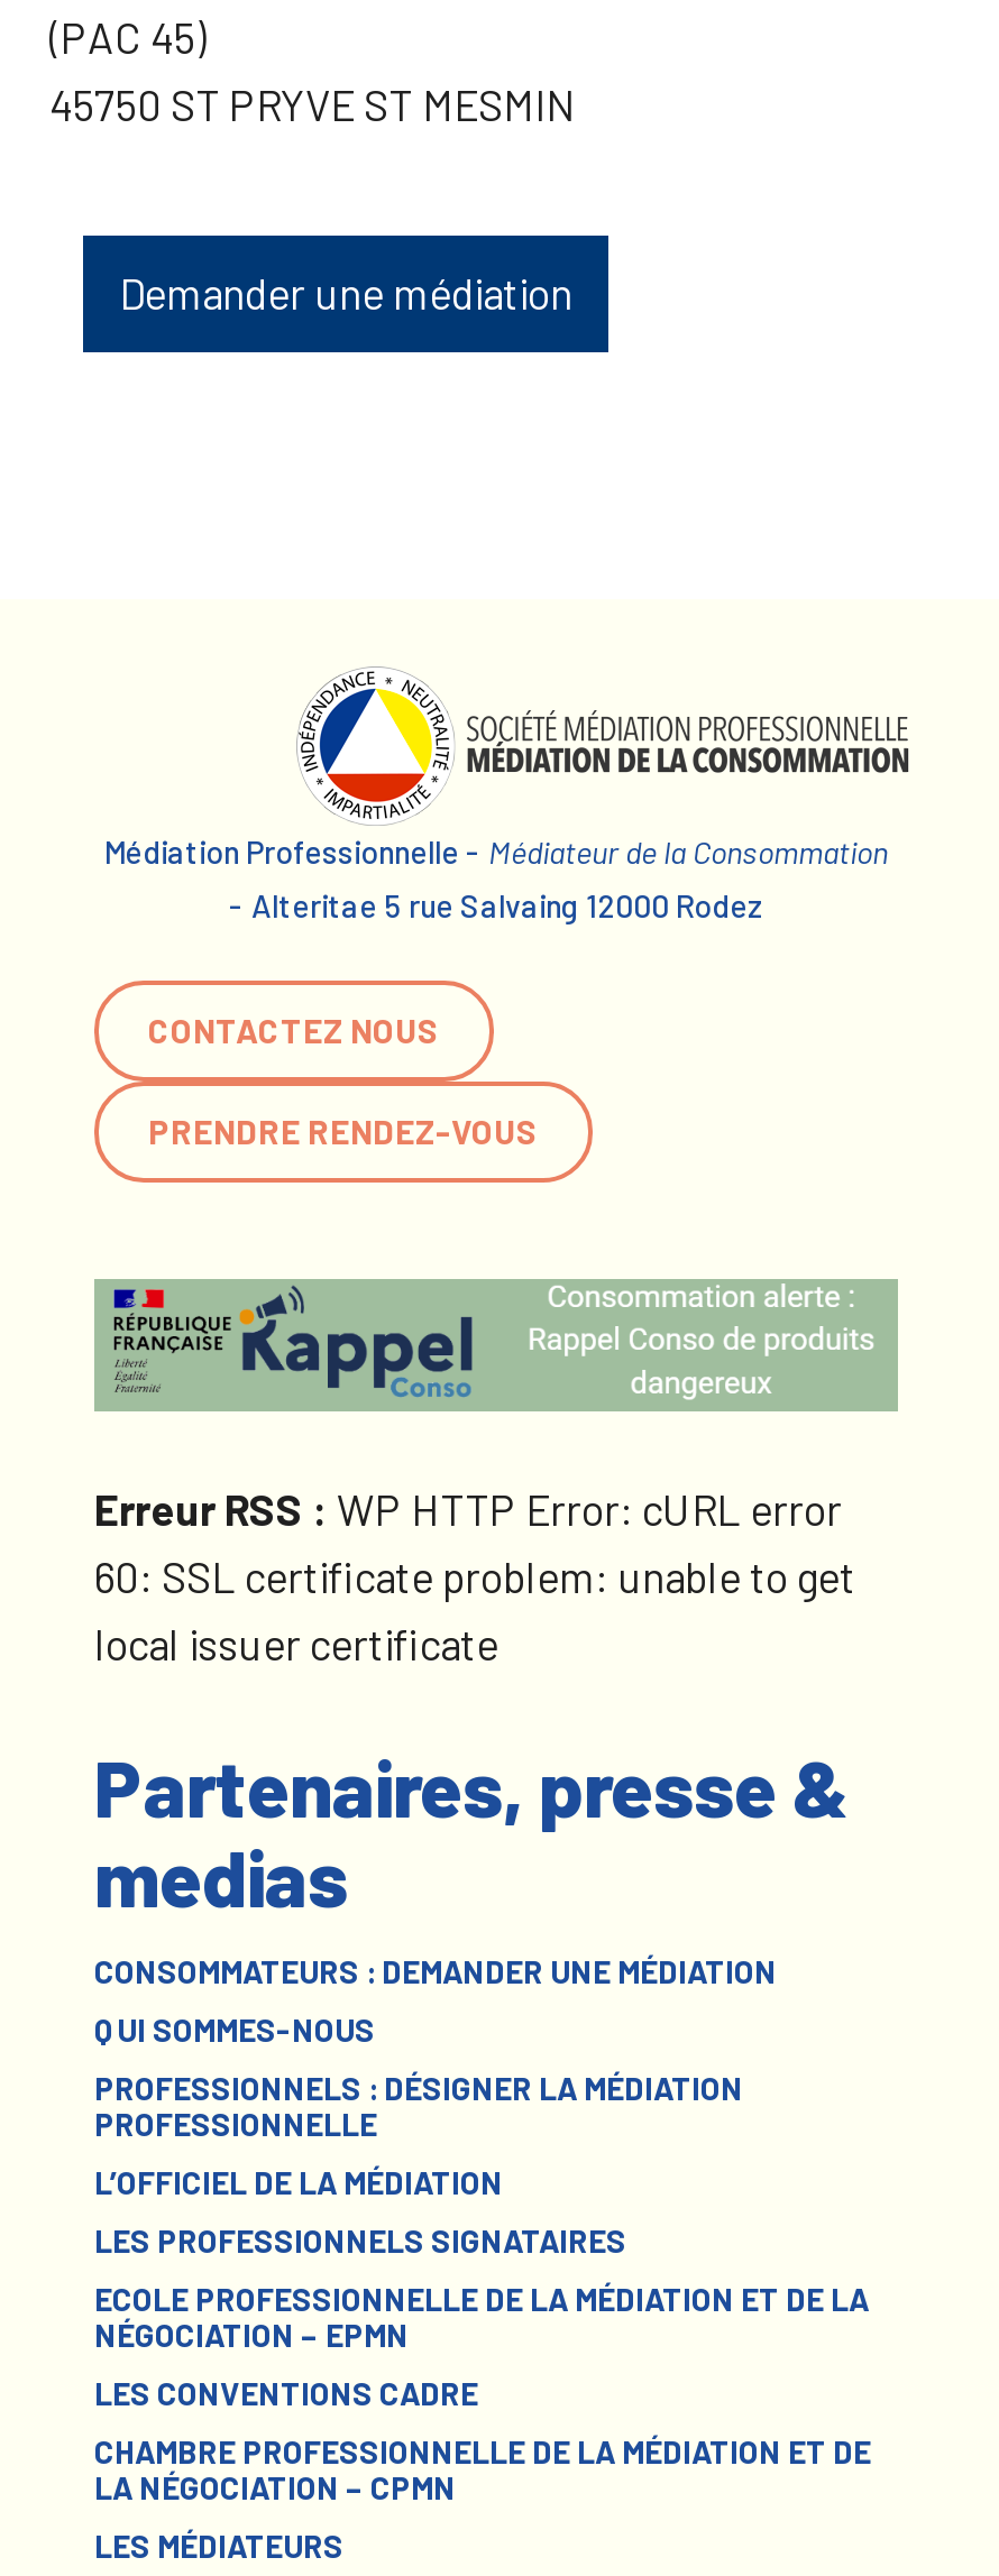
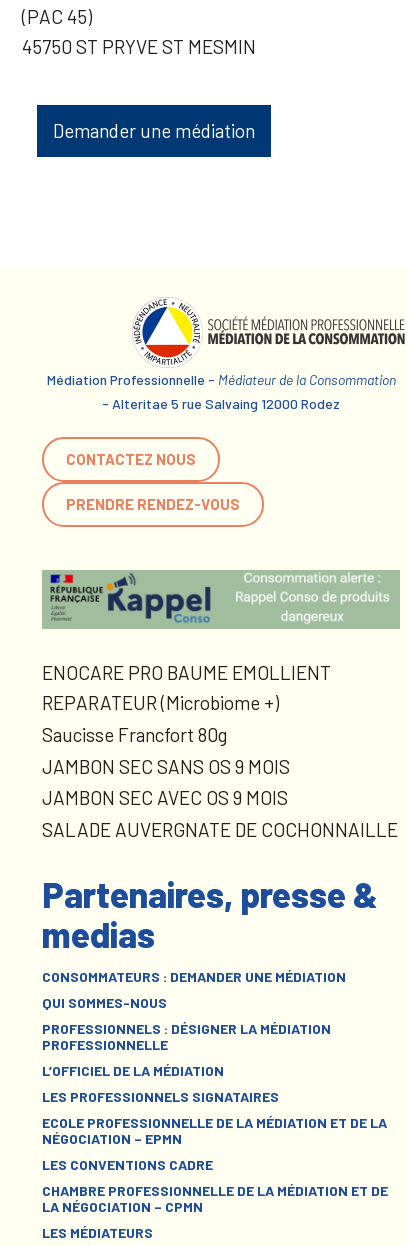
- Erreur RSS : WP HTTP Error: cURL error
- 60: SSL certificate problem: unable to get
- local issuer certificate
+ ENOCARE PRO BAUME EMOLLIENT
+ REPARATEUR (Microbiome +)
+ Saucisse Francfort 80g
+ JAMBON SEC SANS OS 9 MOIS
+ JAMBON SEC AVEC OS 9 MOIS
+ SALADE AUVERGNATE DE COCHONNAILLE
